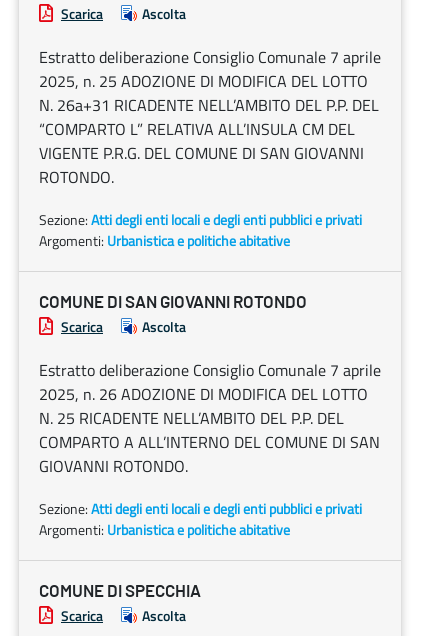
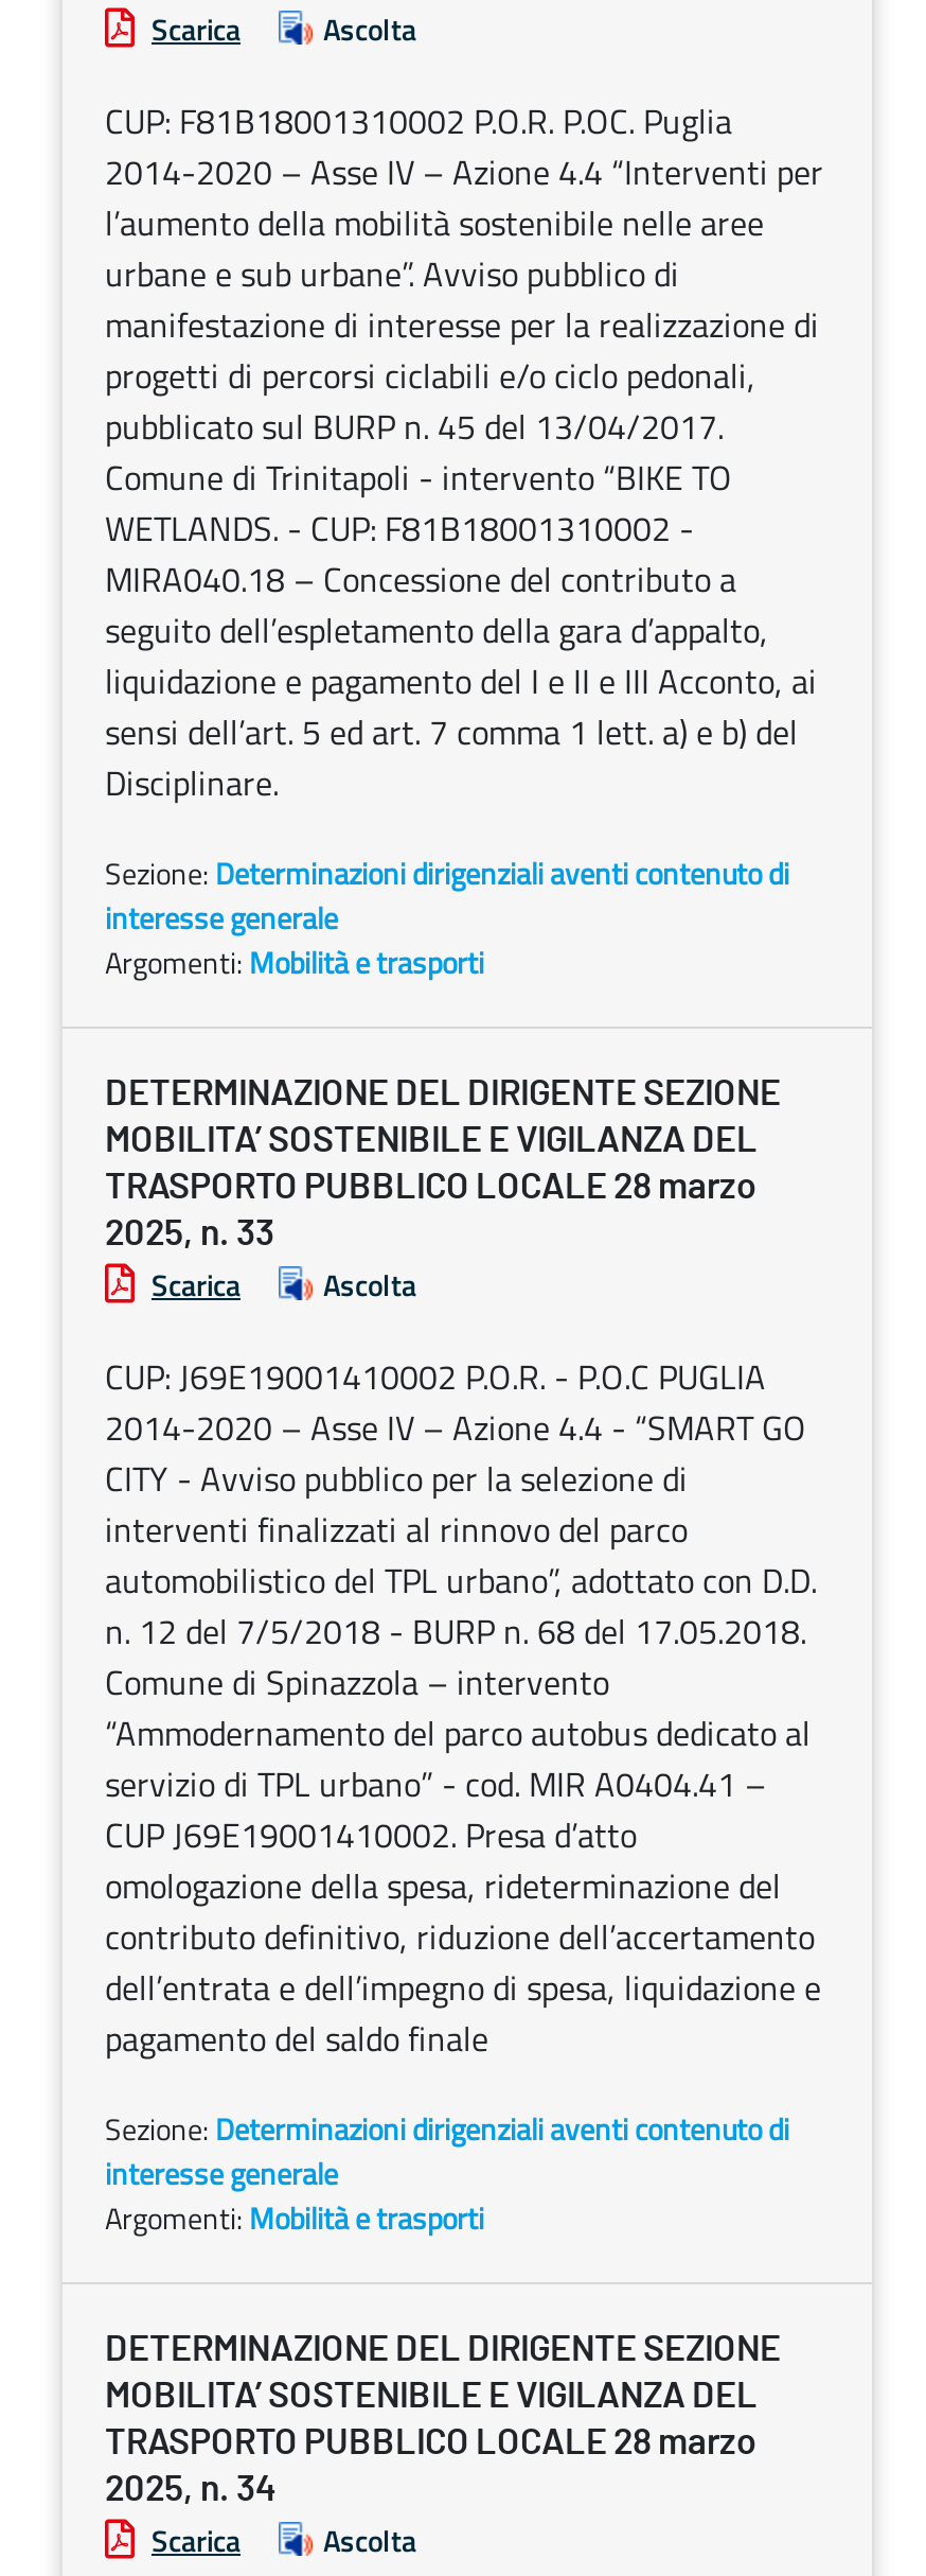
- Estratto deliberazione Consiglio Comunale 7 aprile
- 2025, n. 25 ADOZIONE DI MODIFICA DEL LOTTO
- N. 26a+31 RICADENTE NELL’AMBITO DEL P.P. DEL
- “COMPARTO L” RELATIVA ALL’INSULA CM DEL
- VIGENTE P.R.G. DEL COMUNE DI SAN GIOVANNI
- ROTONDO.
+ CUP: F81B18001310002 P.O.R. P.OC. Puglia
+ 2014-2020 – Asse IV – Azione 4.4 “Interventi per
+ l’aumento della mobilità sostenibile nelle aree
+ urbane e sub urbane”. Avviso pubblico di
+ manifestazione di interesse per la realizzazione di
+ progetti di percorsi ciclabili e/o ciclo pedonali,
+ pubblicato sul BURP n. 45 del 13/04/2017.
+ Comune di Trinitapoli - intervento “BIKE TO
+ WETLANDS. - CUP: F81B18001310002 -
+ MIRA040.18 – Concessione del contributo a
+ seguito dell’espletamento della gara d’appalto,
+ liquidazione e pagamento del I e II e III Acconto, ai
+ sensi dell’art. 5 ed art. 7 comma 1 lett. a) e b) del
+ Disciplinare.

- Sezione: Atti degli enti locali e degli enti pubblici e privati
- Argomenti: Urbanistica e politiche abitative
+ Sezione: Determinazioni dirigenziali aventi contenuto di
+ interesse generale
+ Argomenti: Mobilità e trasporti

- COMUNE DI SAN GIOVANNI ROTONDO
+ DETERMINAZIONE DEL DIRIGENTE SEZIONE
+ MOBILITA’ SOSTENIBILE E VIGILANZA DEL
+ TRASPORTO PUBBLICO LOCALE 28 marzo
+ 2025, n. 33

- Estratto deliberazione Consiglio Comunale 7 aprile
- 2025, n. 26 ADOZIONE DI MODIFICA DEL LOTTO
- N. 25 RICADENTE NELL’AMBITO DEL P.P. DEL
- COMPARTO A ALL’INTERNO DEL COMUNE DI SAN
- GIOVANNI ROTONDO.
+ CUP: J69E19001410002 P.O.R. - P.O.C PUGLIA
+ 2014-2020 – Asse IV – Azione 4.4 - “SMART GO
+ CITY - Avviso pubblico per la selezione di
+ interventi finalizzati al rinnovo del parco
+ automobilistico del TPL urbano”, adottato con D.D.
+ n. 12 del 7/5/2018 - BURP n. 68 del 17.05.2018.
+ Comune di Spinazzola – intervento
+ “Ammodernamento del parco autobus dedicato al
+ servizio di TPL urbano” - cod. MIR A0404.41 –
+ CUP J69E19001410002. Presa d’atto
+ omologazione della spesa, rideterminazione del
+ contributo definitivo, riduzione dell’accertamento
+ dell’entrata e dell’impegno di spesa, liquidazione e
+ pagamento del saldo finale

- Sezione: Atti degli enti locali e degli enti pubblici e privati
- Argomenti: Urbanistica e politiche abitative
+ Sezione: Determinazioni dirigenziali aventi contenuto di
+ interesse generale
+ Argomenti: Mobilità e trasporti

- COMUNE DI SPECCHIA
+ DETERMINAZIONE DEL DIRIGENTE SEZIONE
+ MOBILITA’ SOSTENIBILE E VIGILANZA DEL
+ TRASPORTO PUBBLICO LOCALE 28 marzo
+ 2025, n. 34
